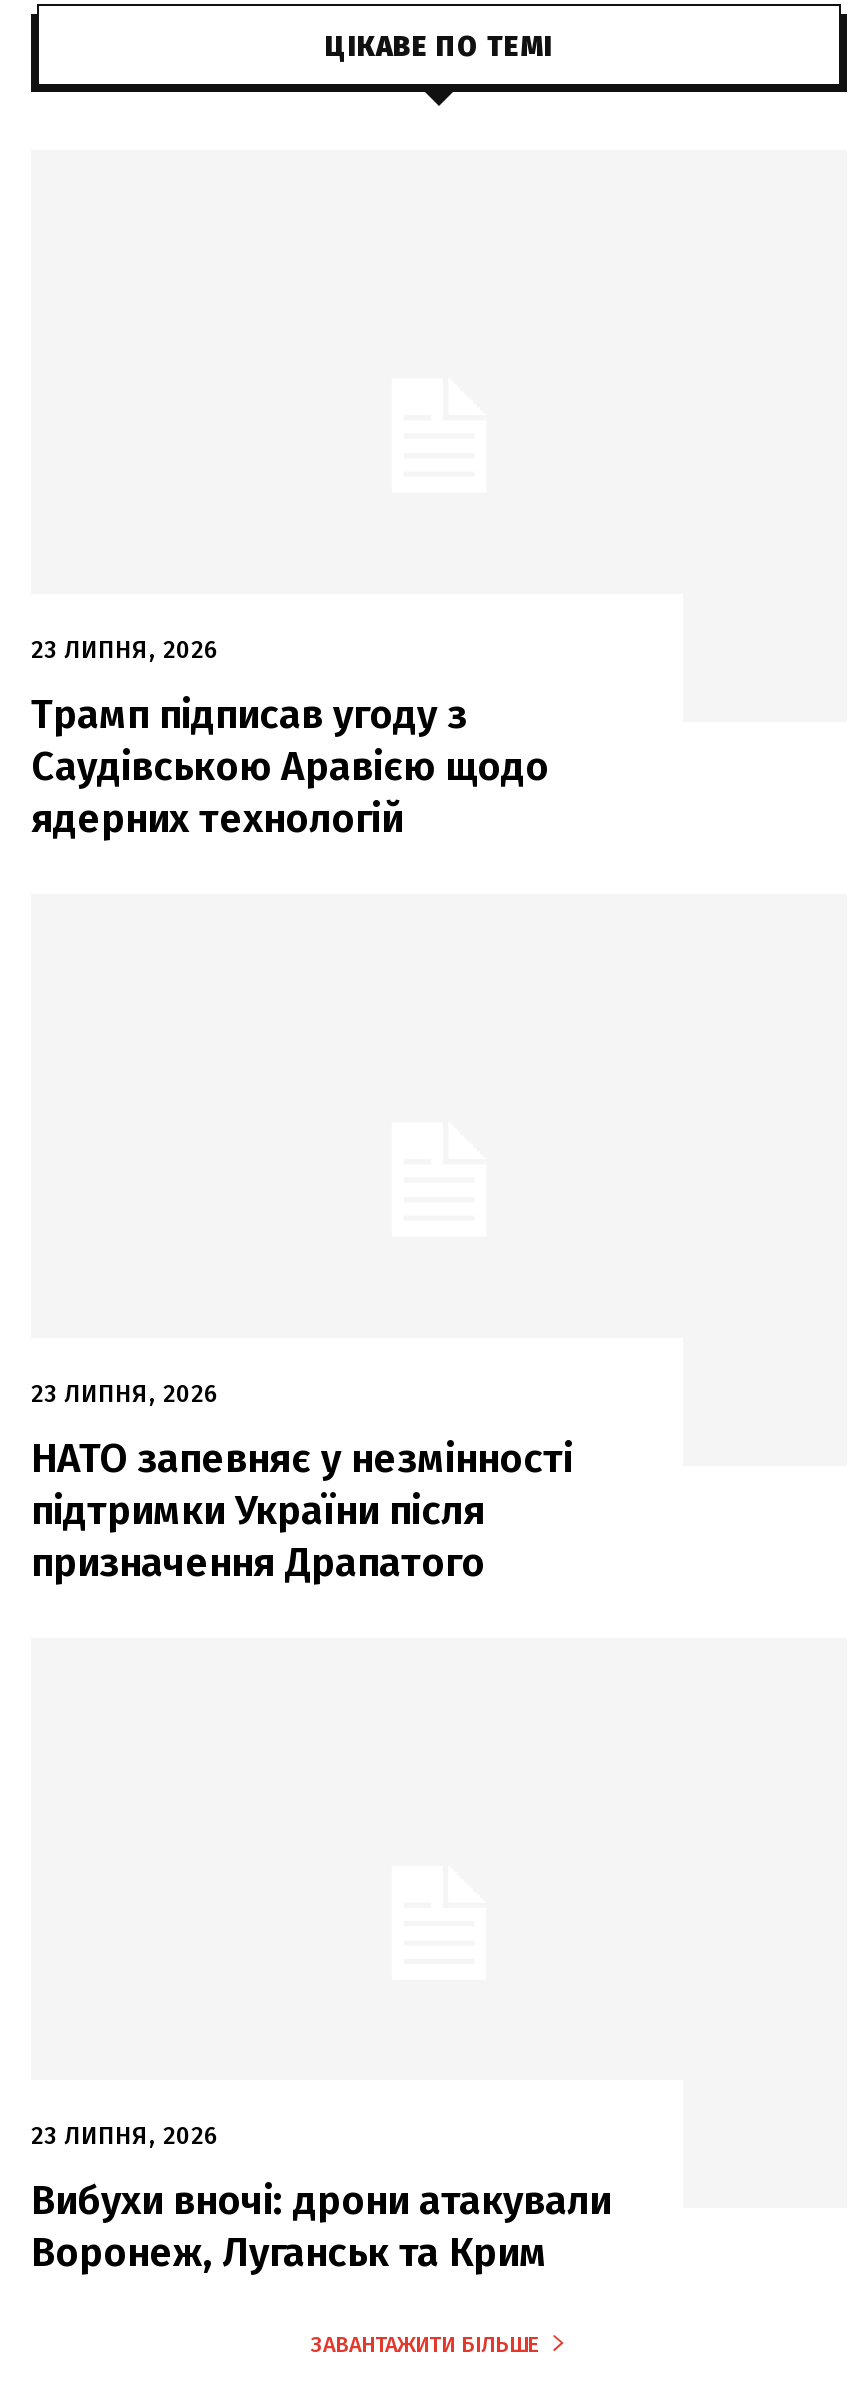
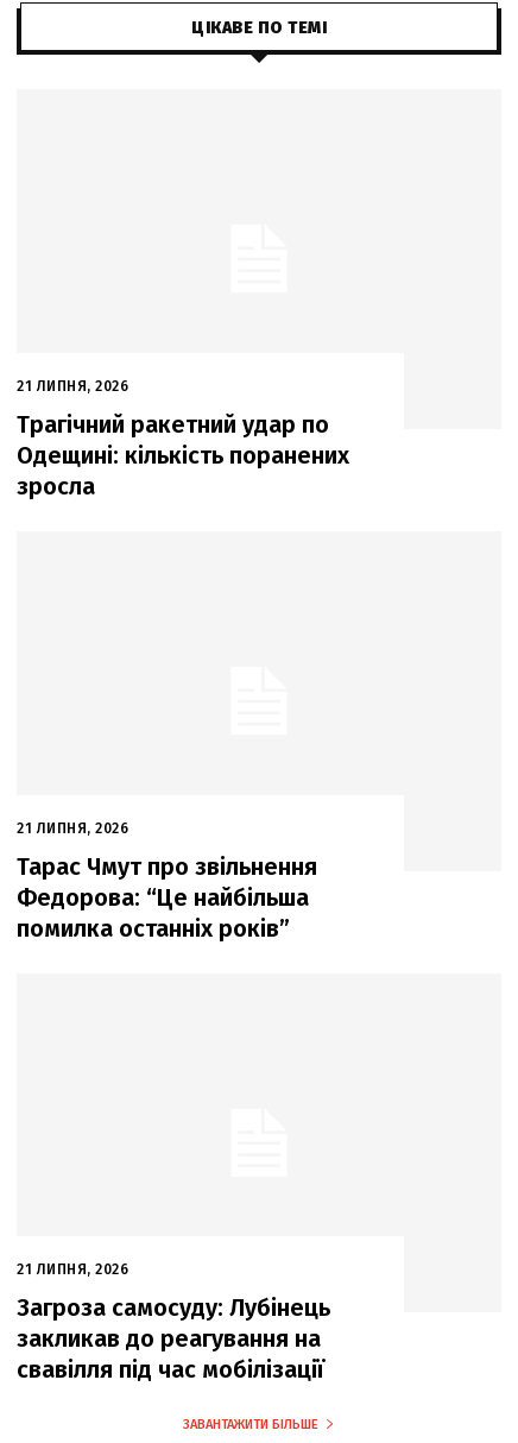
- 23 ЛИПНЯ, 2026
+ 21 ЛИПНЯ, 2026

- Трамп підписав угоду з
- Саудівською Аравією щодо
- ядерних технологій
+ Трагічний ракетний удар по
+ Одещині: кількість поранених
+ зросла

- 23 ЛИПНЯ, 2026
+ 21 ЛИПНЯ, 2026

- НАТО запевняє у незмінності
- підтримки України після
- призначення Драпатого
+ Тарас Чмут про звільнення
+ Федорова: “Це найбільша
+ помилка останніх років”

- 23 ЛИПНЯ, 2026
+ 21 ЛИПНЯ, 2026

- Вибухи вночі: дрони атакували
- Воронеж, Луганськ та Крим
+ Загроза самосуду: Лубінець
+ закликав до реагування на
+ свавілля під час мобілізації
